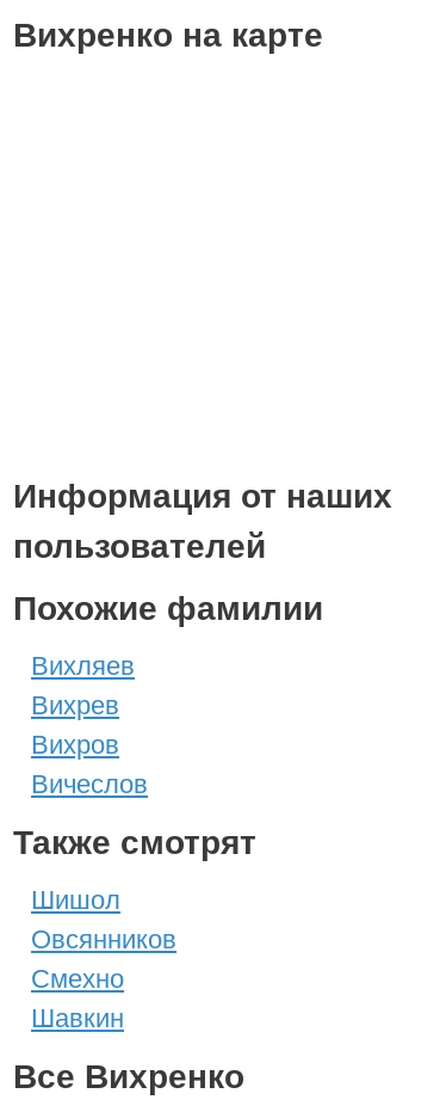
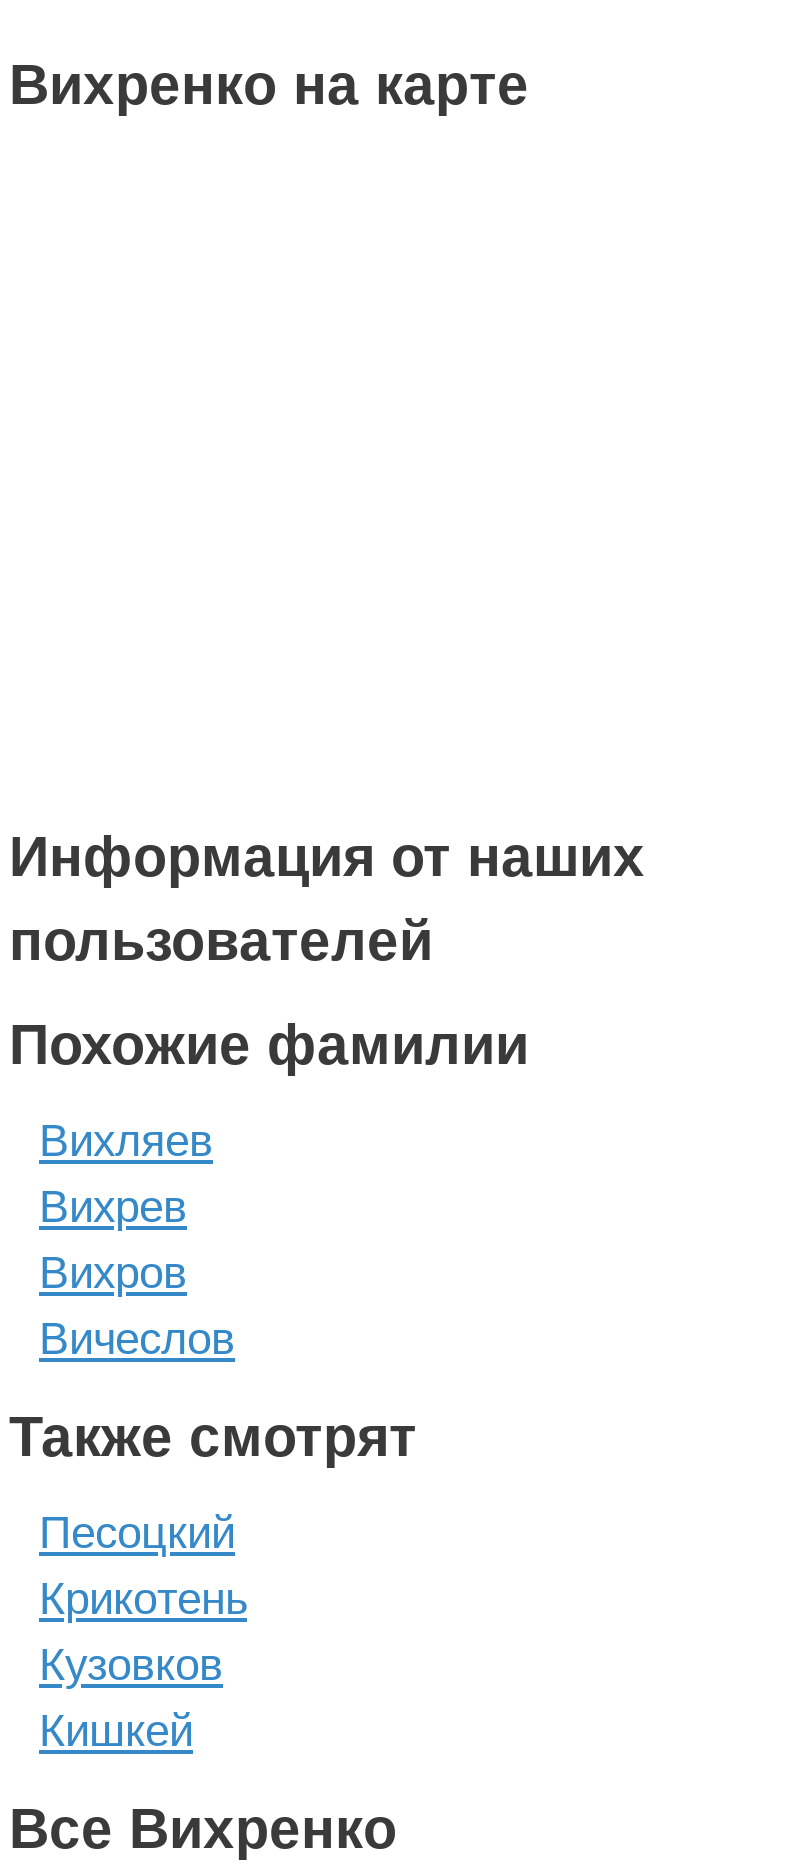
- Шишол
- Овсянников
- Смехно
- Шавкин
+ Песоцкий
+ Крикотень
+ Кузовков
+ Кишкей
